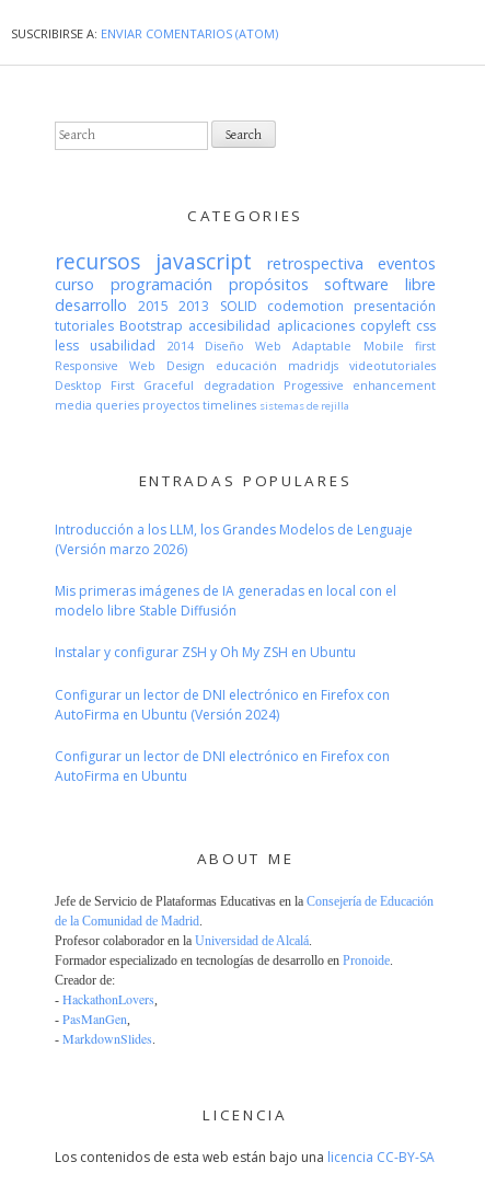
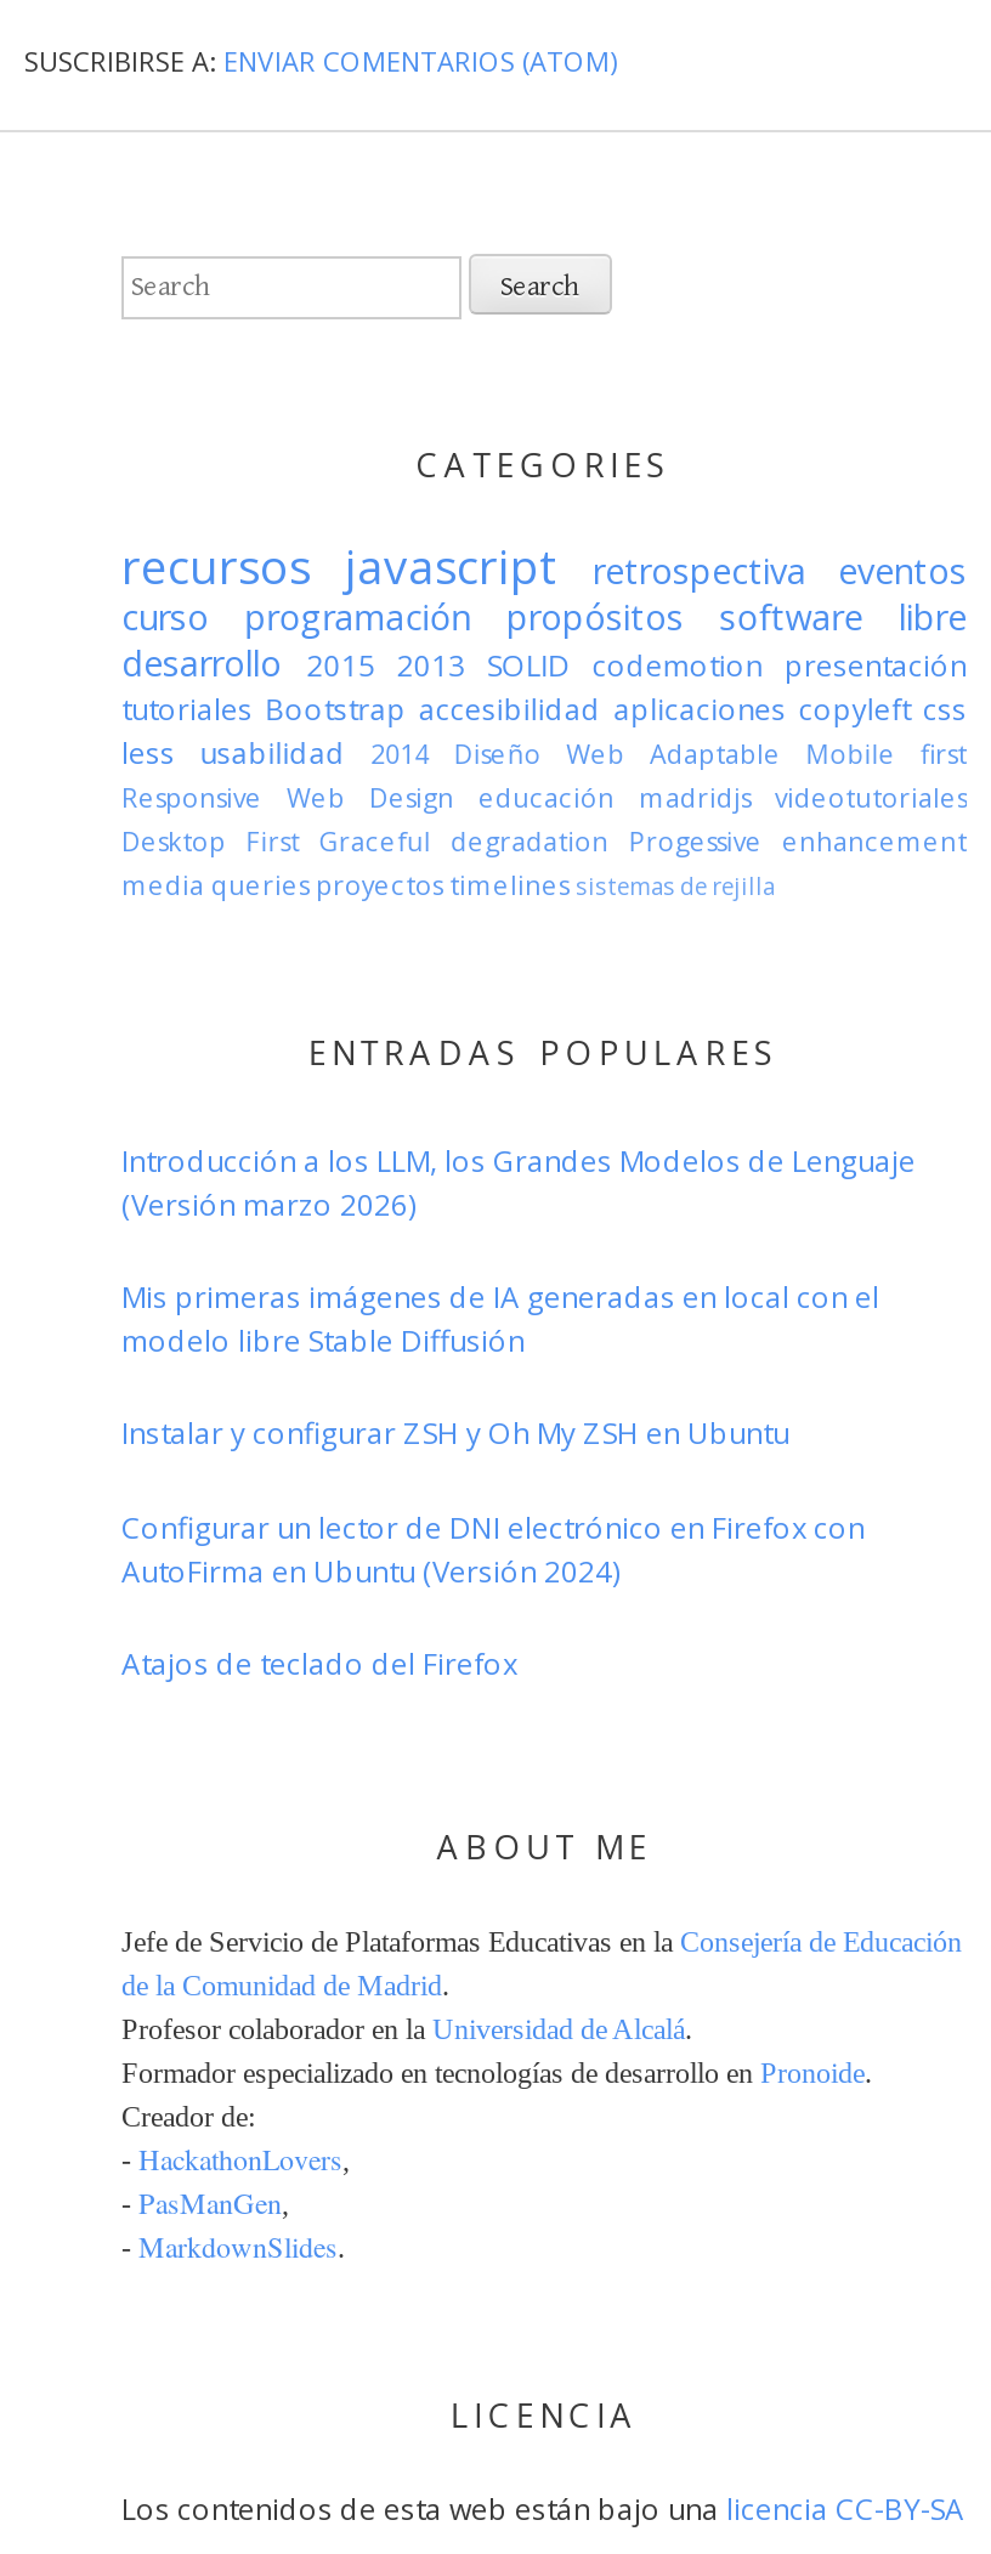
- Configurar un lector de DNI electrónico en Firefox con
- AutoFirma en Ubuntu
+ Atajos de teclado del Firefox
